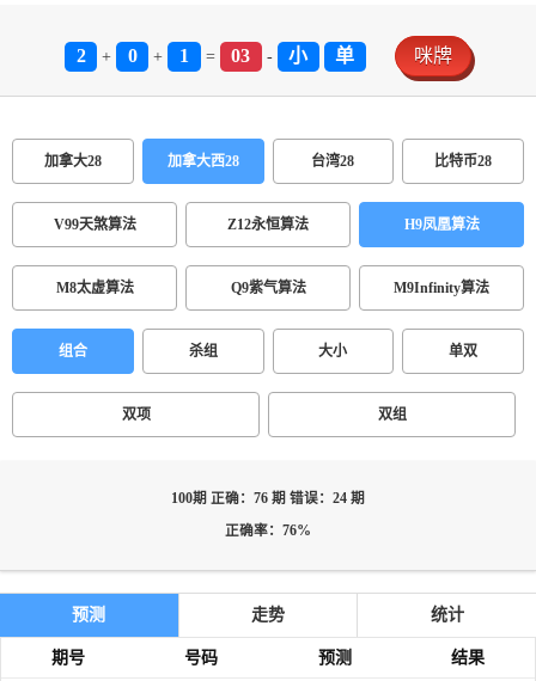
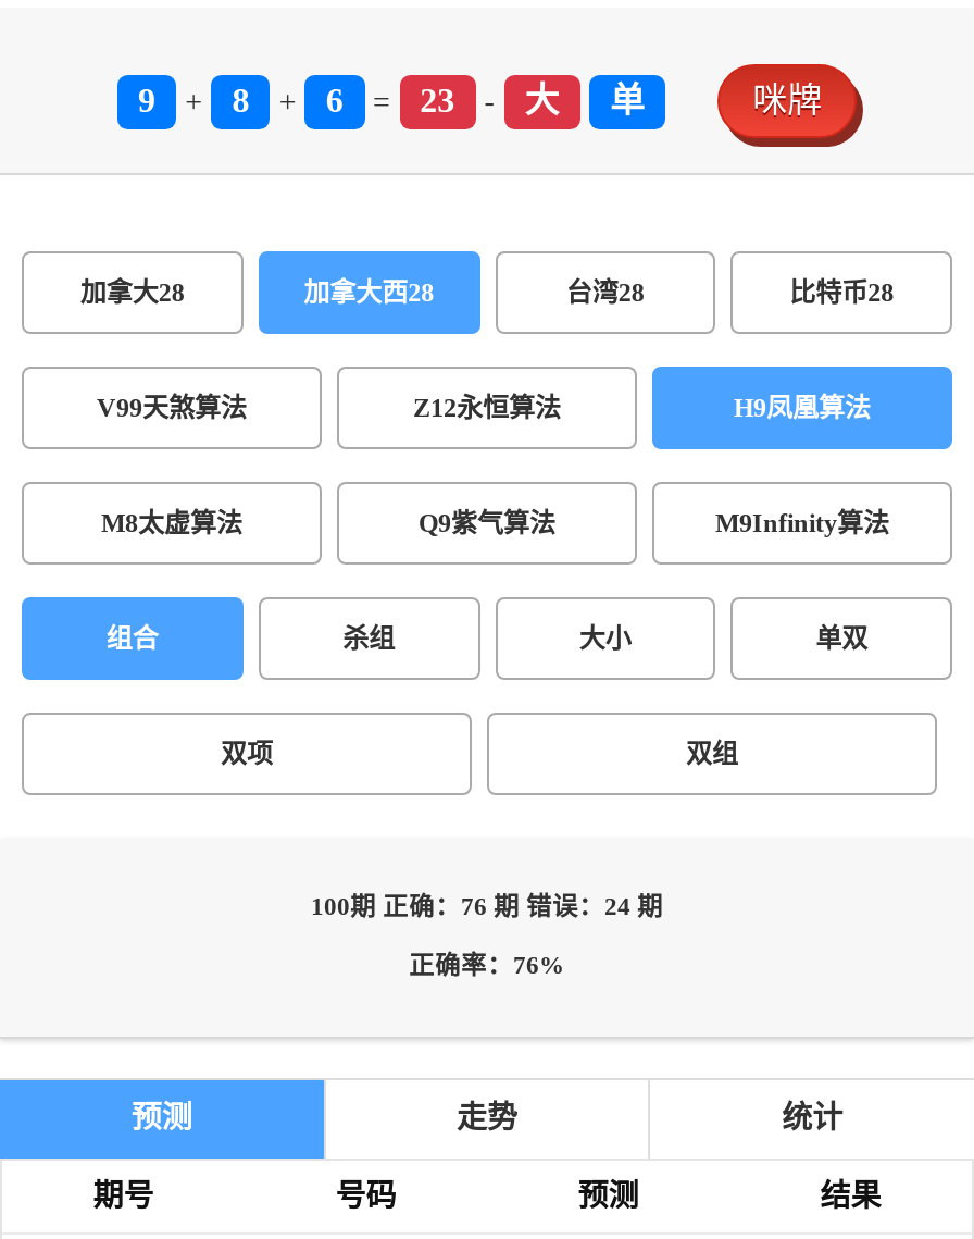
- 2
+ 9

- 0
+ 8

- 1
+ 6

- 03
+ 23

- 小
+ 大
